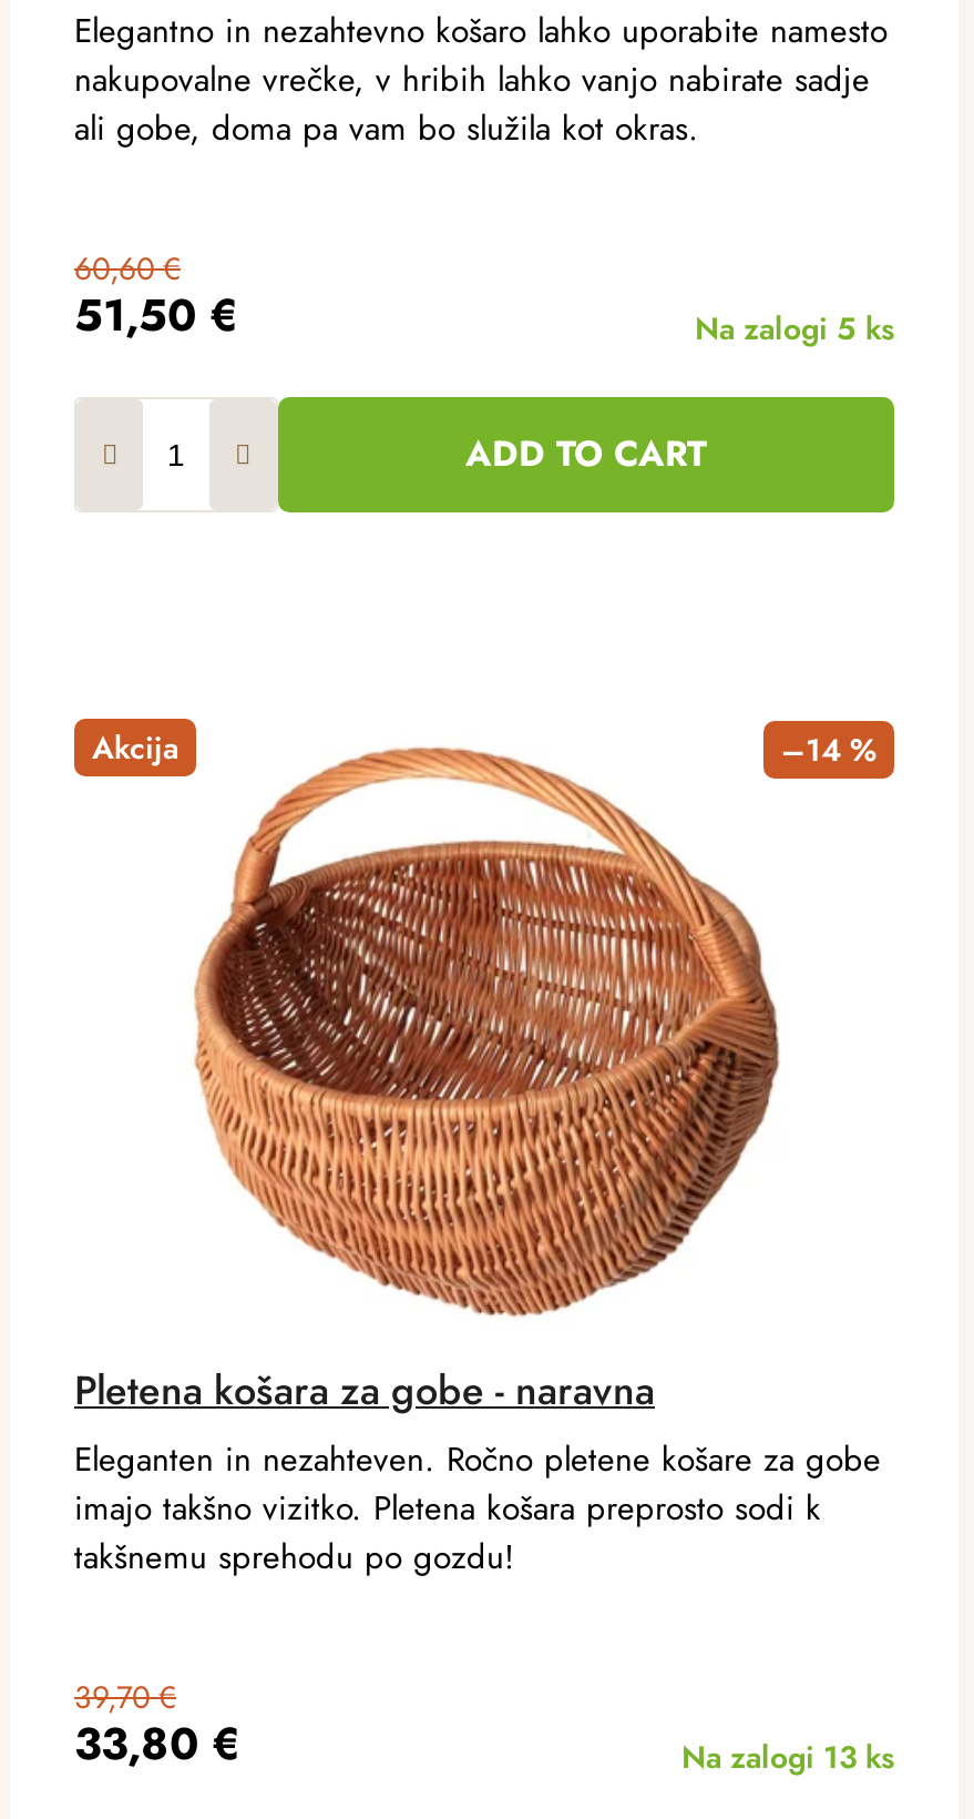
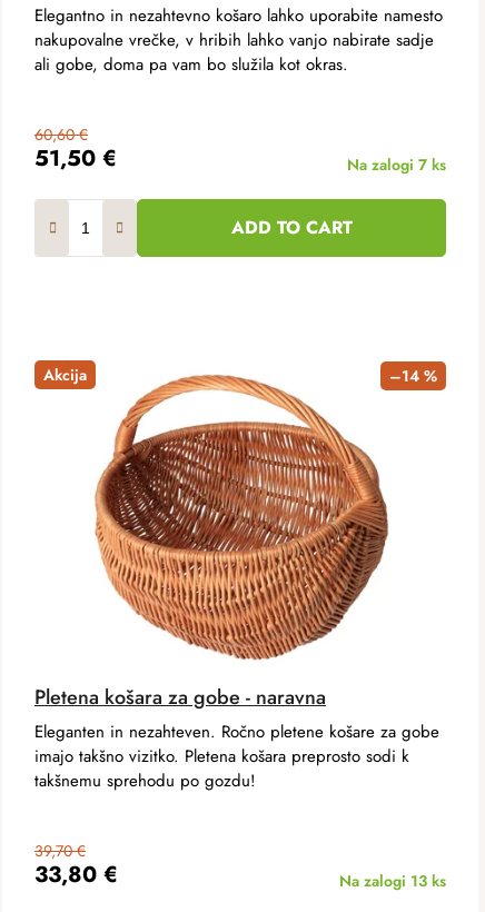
- Na zalogi 5 ks
+ Na zalogi 7 ks
